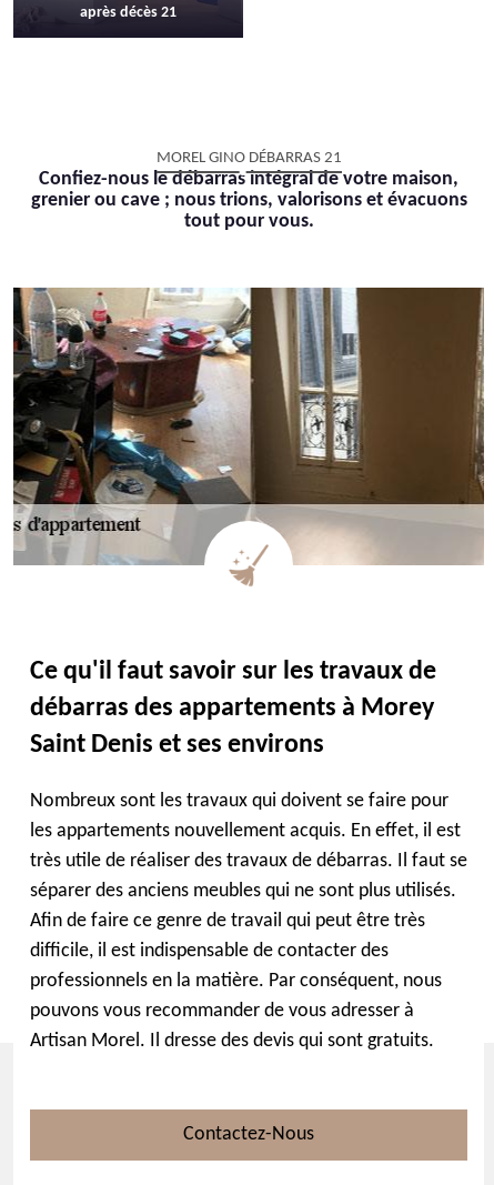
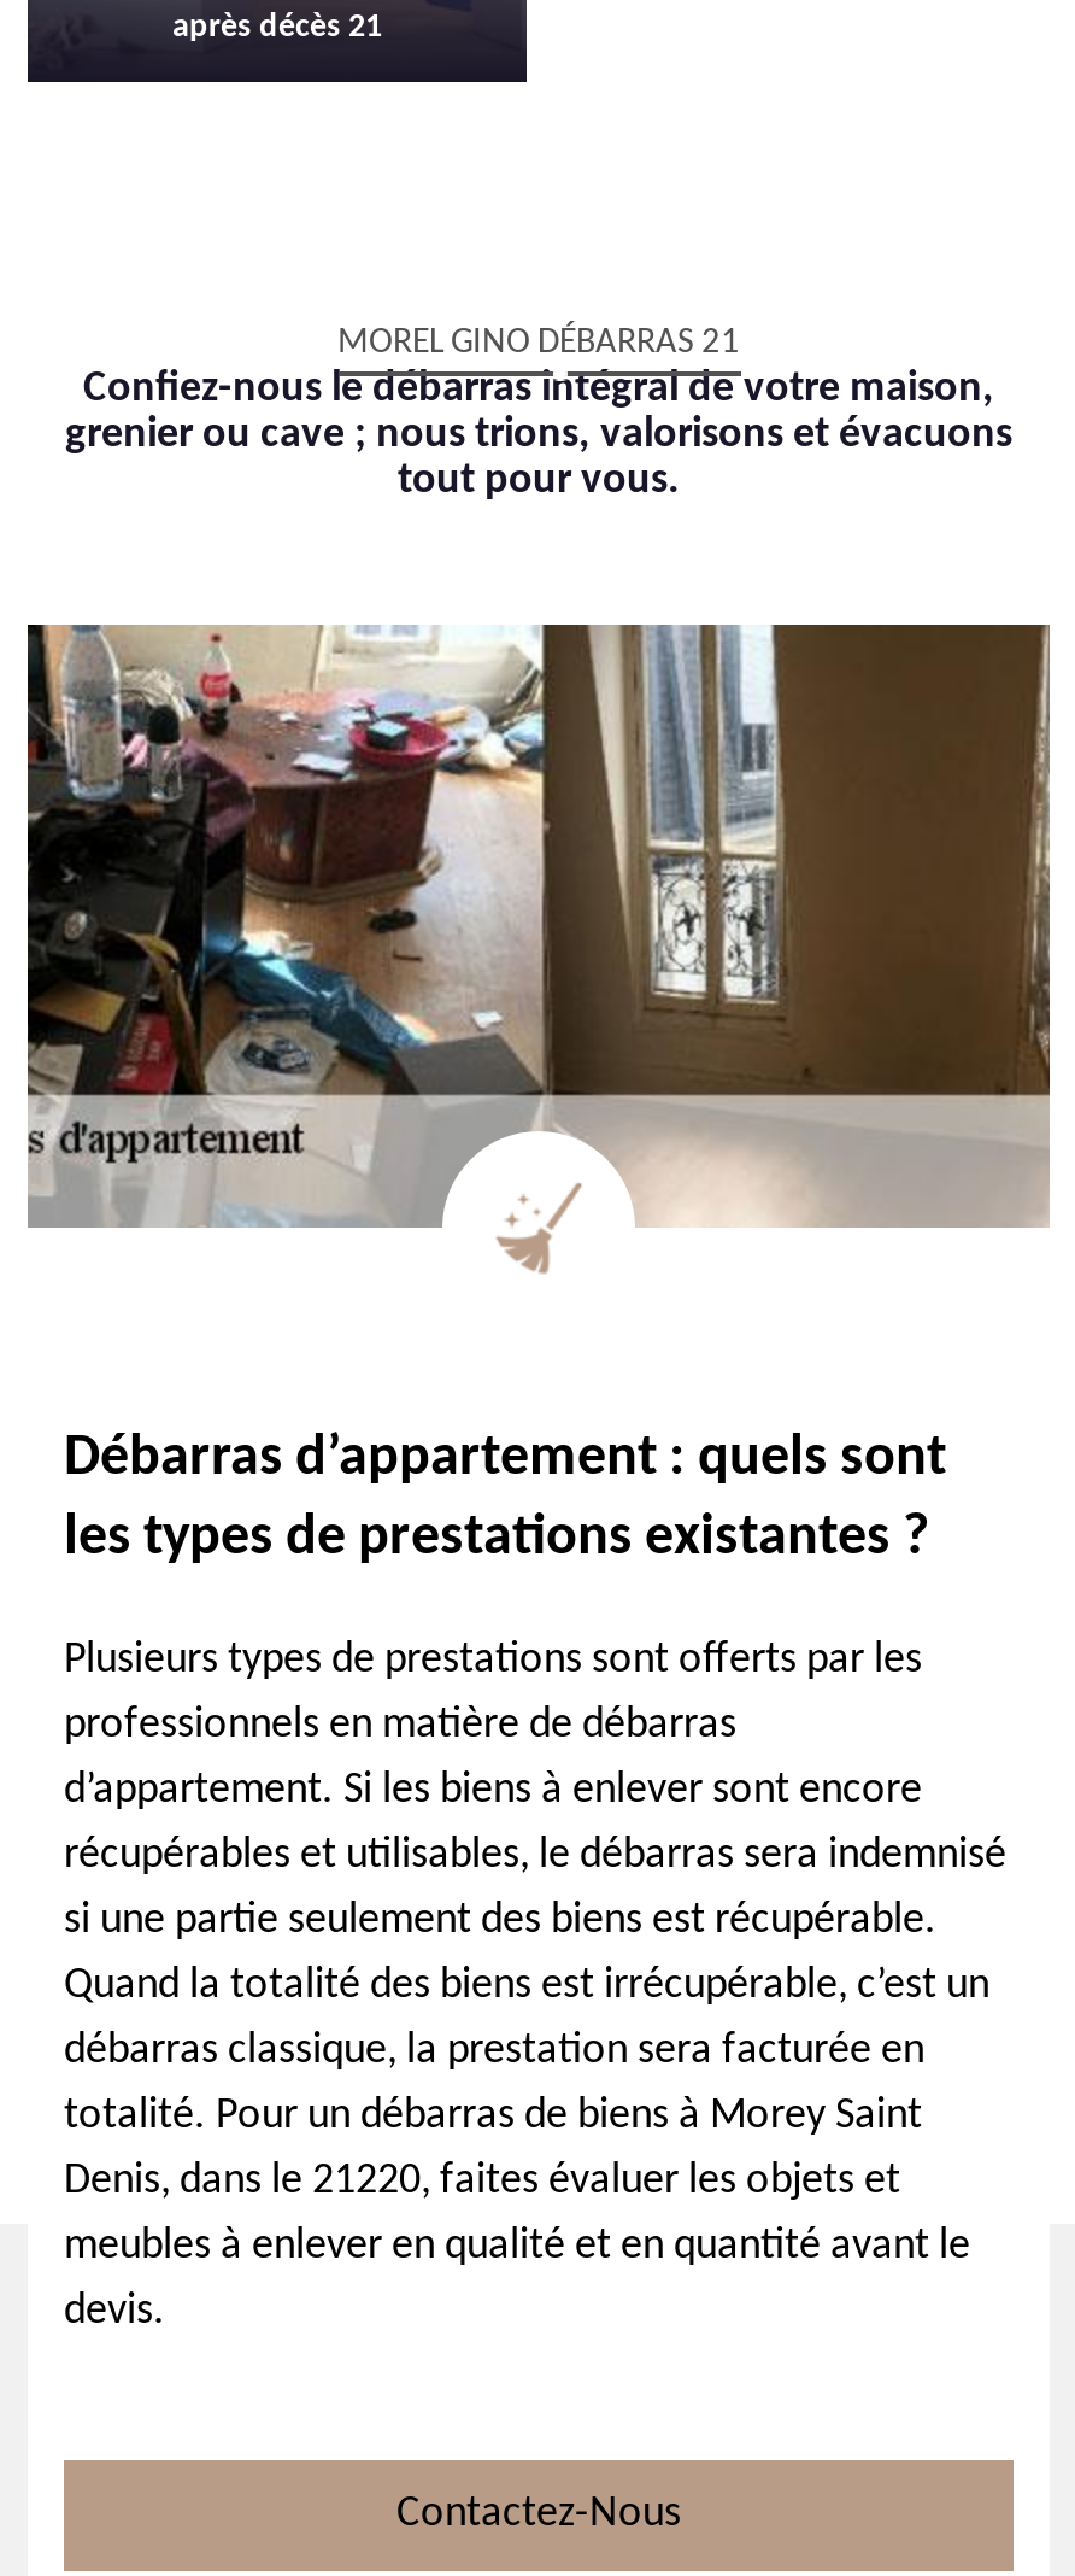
- Ce qu'il faut savoir sur les travaux de
- débarras des appartements à Morey
- Saint Denis et ses environs
+ Débarras d’appartement : quels sont
+ les types de prestations existantes ?

- Nombreux sont les travaux qui doivent se faire pour
- les appartements nouvellement acquis. En effet, il est
- très utile de réaliser des travaux de débarras. Il faut se
- séparer des anciens meubles qui ne sont plus utilisés.
- Afin de faire ce genre de travail qui peut être très
- difficile, il est indispensable de contacter des
- professionnels en la matière. Par conséquent, nous
- pouvons vous recommander de vous adresser à
- Artisan Morel. Il dresse des devis qui sont gratuits.
+ Plusieurs types de prestations sont offerts par les
+ professionnels en matière de débarras
+ d’appartement. Si les biens à enlever sont encore
+ récupérables et utilisables, le débarras sera indemnisé
+ si une partie seulement des biens est récupérable.
+ Quand la totalité des biens est irrécupérable, c’est un
+ débarras classique, la prestation sera facturée en
+ totalité. Pour un débarras de biens à Morey Saint
+ Denis, dans le 21220, faites évaluer les objets et
+ meubles à enlever en qualité et en quantité avant le
+ devis.
